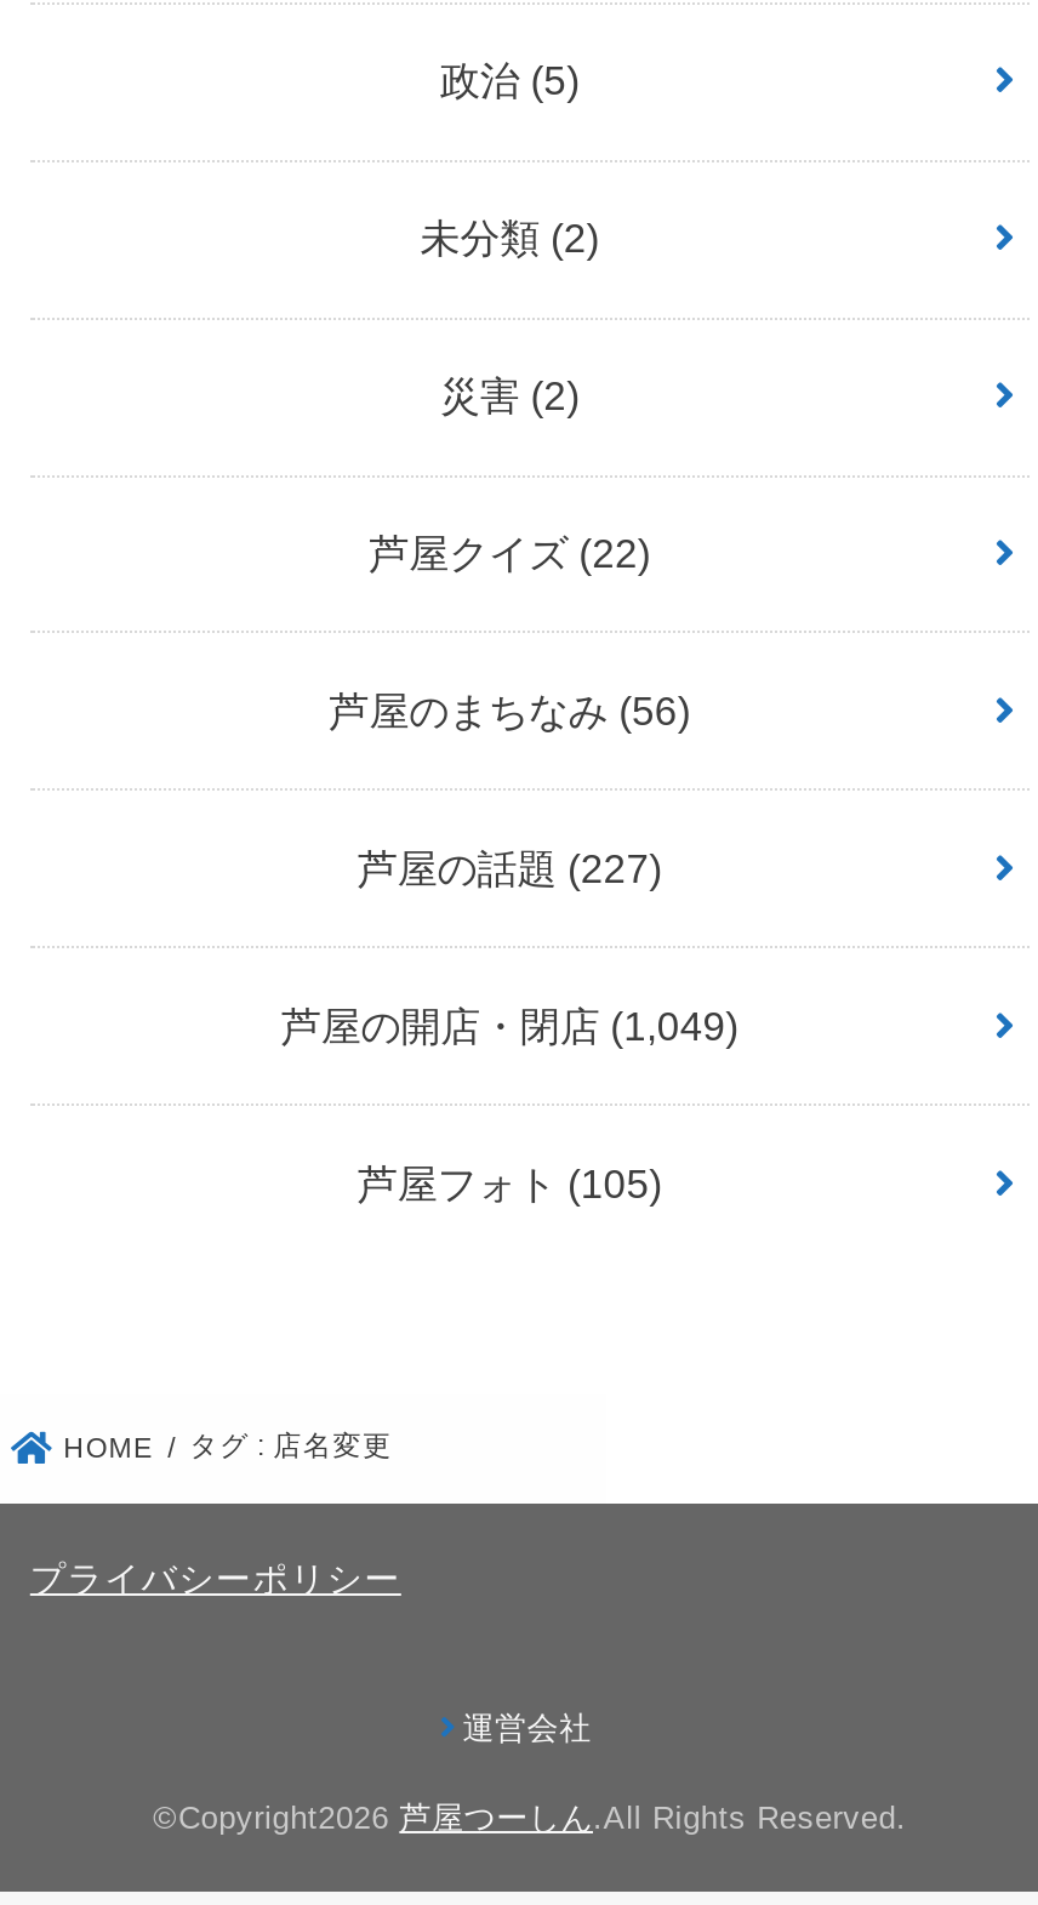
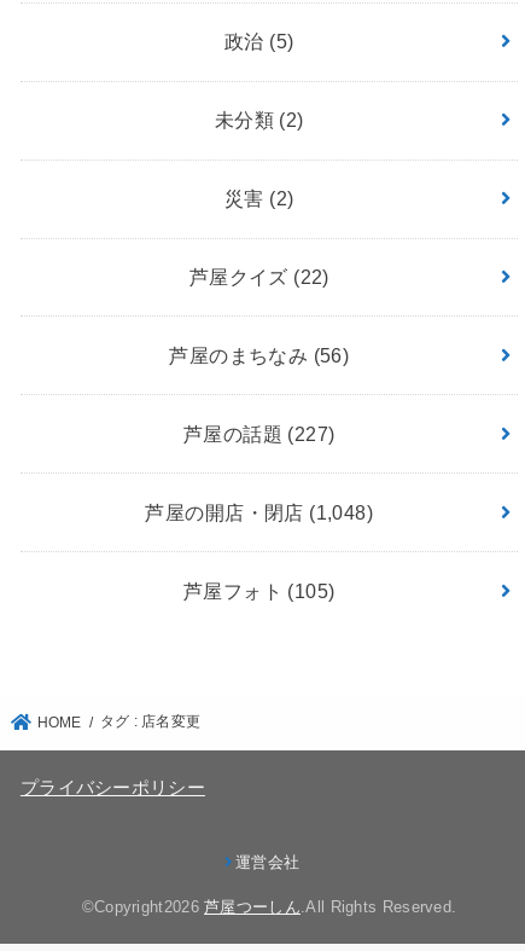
- 芦屋の開店・閉店(1,049)
+ 芦屋の開店・閉店(1,048)
